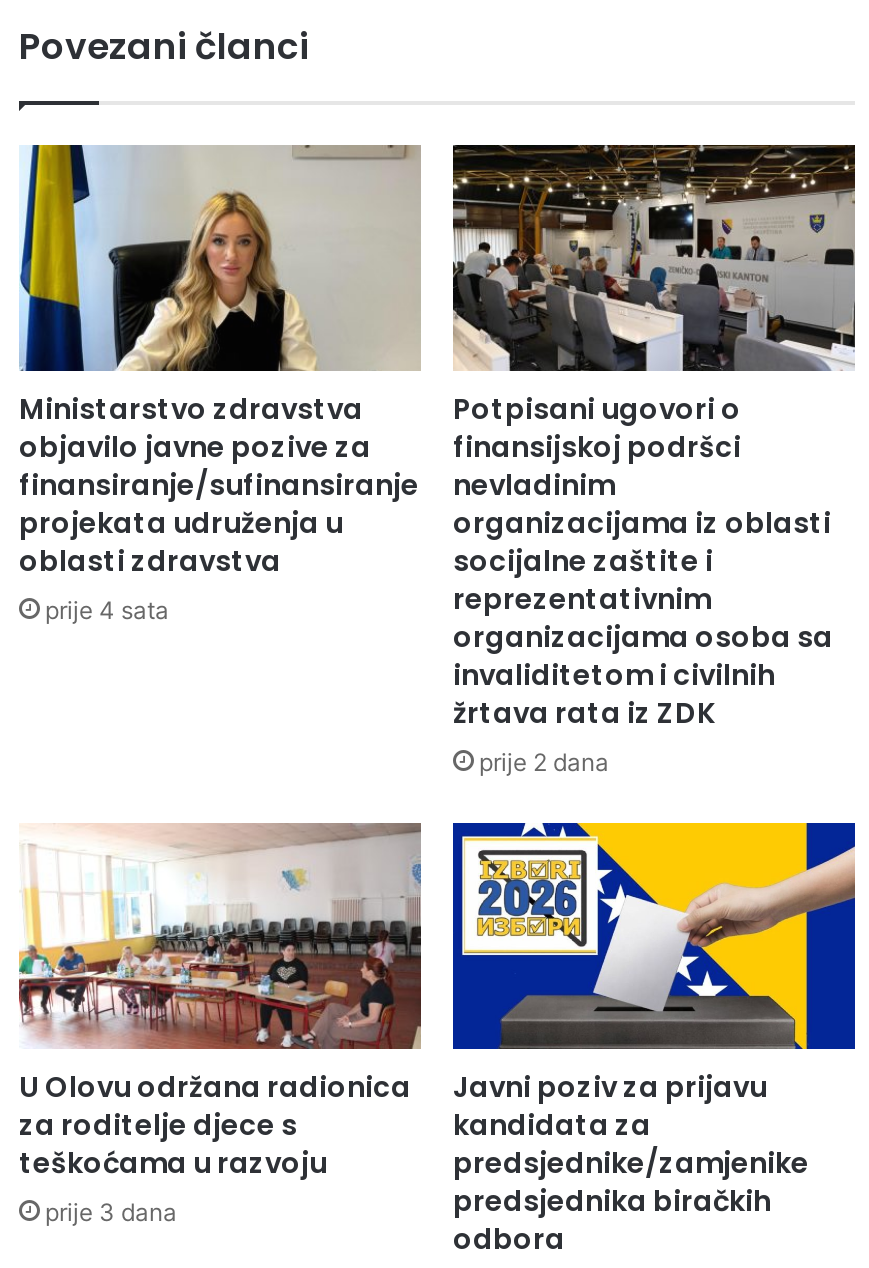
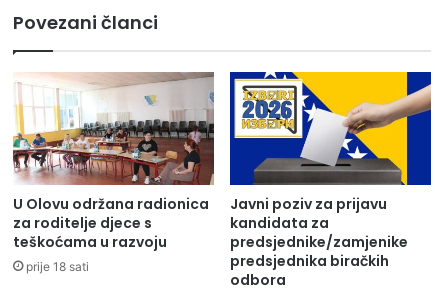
- [image]
- Ministarstvo zdravstva
- objavilo javne pozive za
- finansiranje/sufinansiranje
- projekata udruženja u
- oblasti zdravstva
- prije 4 sata

- [image]
- Potpisani ugovori o
- finansijskoj podršci
- nevladinim
- organizacijama iz oblasti
- socijalne zaštite i
- reprezentativnim
- organizacijama osoba sa
- invaliditetom i civilnih
- žrtava rata iz ZDK
- prije 2 dana

- prije 3 dana
+ prije 18 sati
